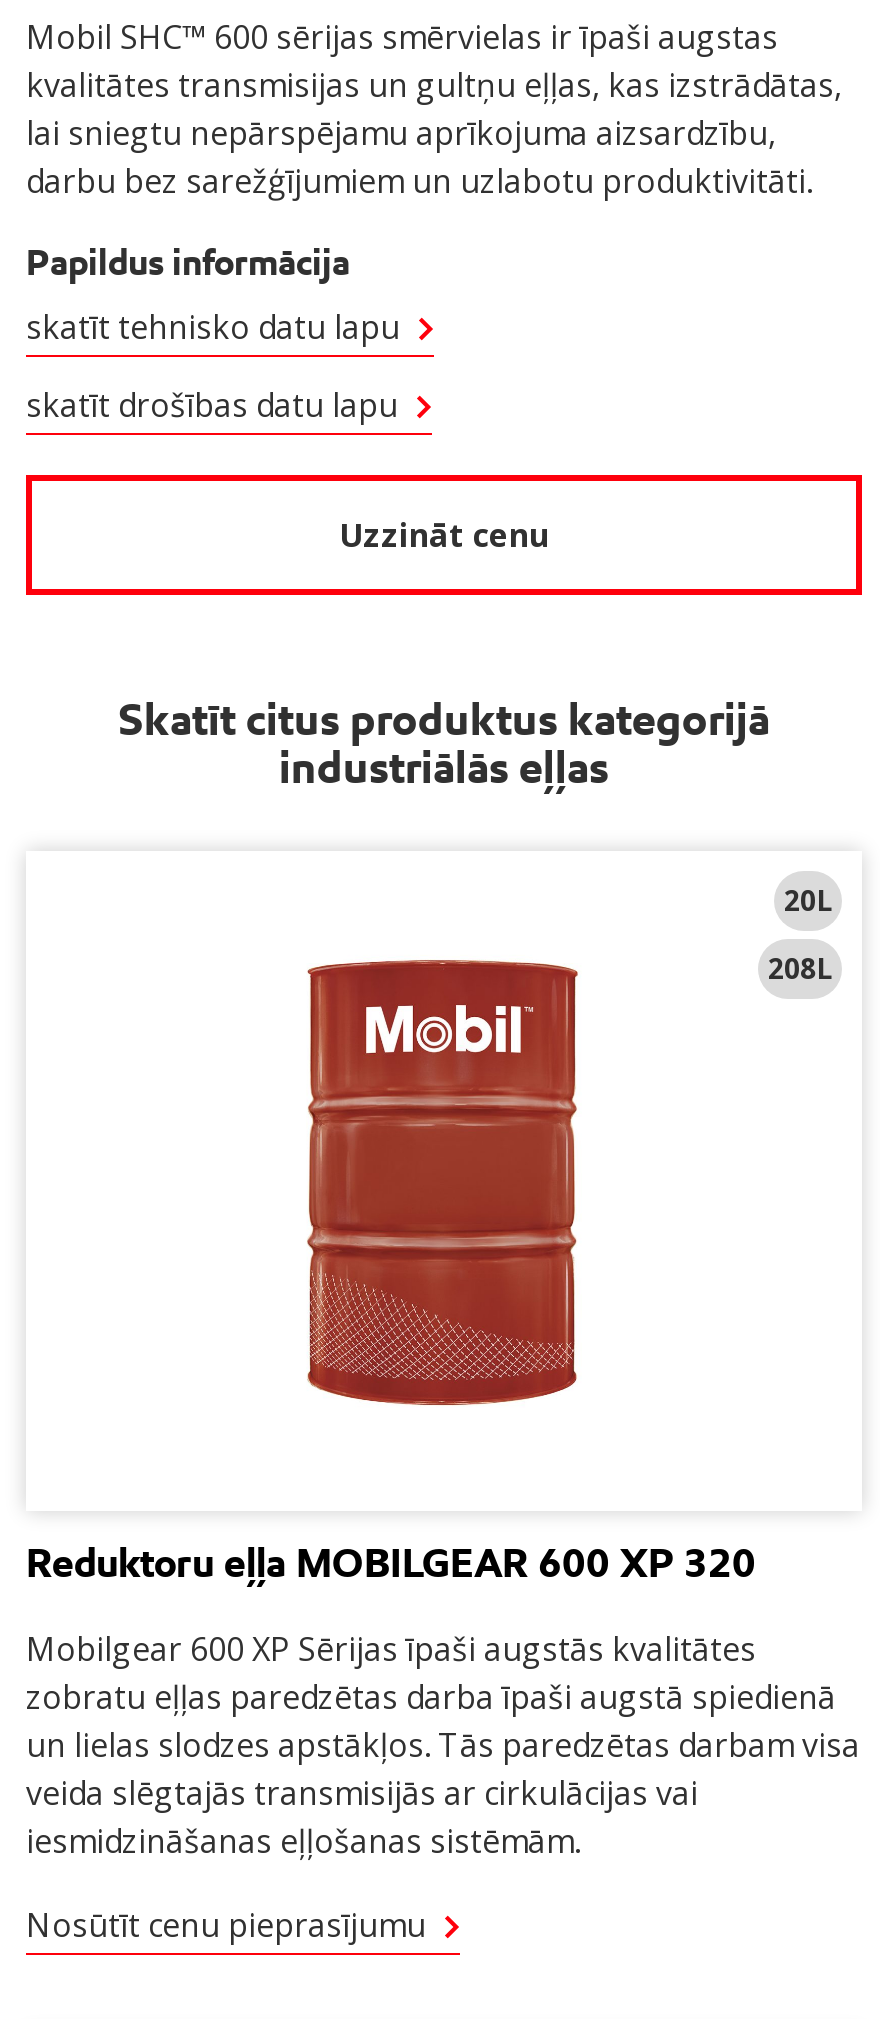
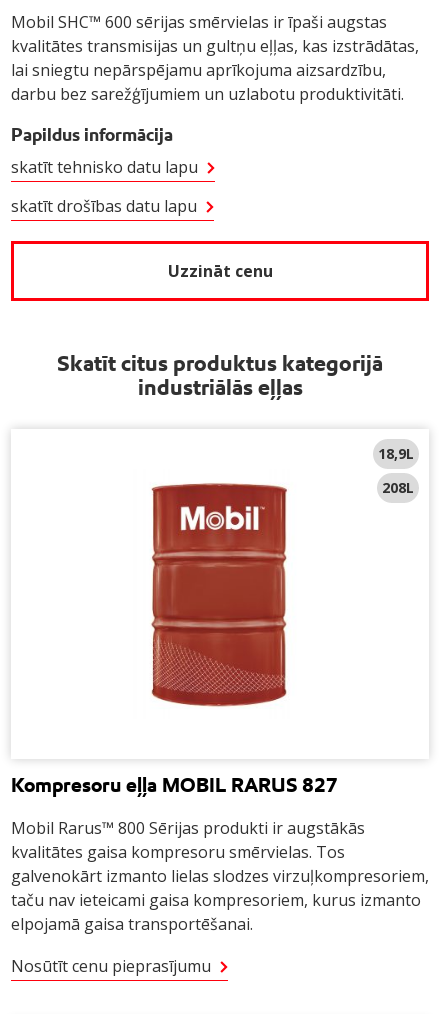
- 20L
+ 18,9L

- Reduktoru eļļa MOBILGEAR 600 XP 320
+ Kompresoru eļļa MOBIL RARUS 827

- Mobilgear 600 XP Sērijas īpaši augstās kvalitātes
- zobratu eļļas paredzētas darba īpaši augstā spiedienā
- un lielas slodzes apstākļos. Tās paredzētas darbam visa
- veida slēgtajās transmisijās ar cirkulācijas vai
- iesmidzināšanas eļļošanas sistēmām.
+ Mobil Rarus™ 800 Sērijas produkti ir augstākās
+ kvalitātes gaisa kompresoru smērvielas. Tos
+ galvenokārt izmanto lielas slodzes virzuļkompresoriem,
+ taču nav ieteicami gaisa kompresoriem, kurus izmanto
+ elpojamā gaisa transportēšanai.
